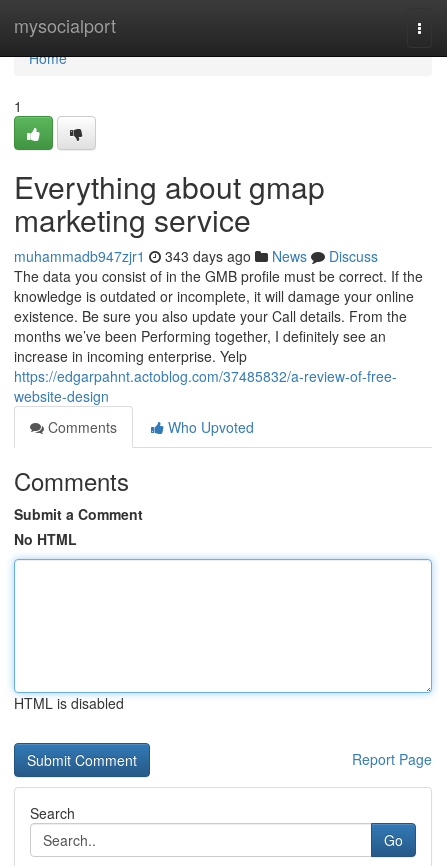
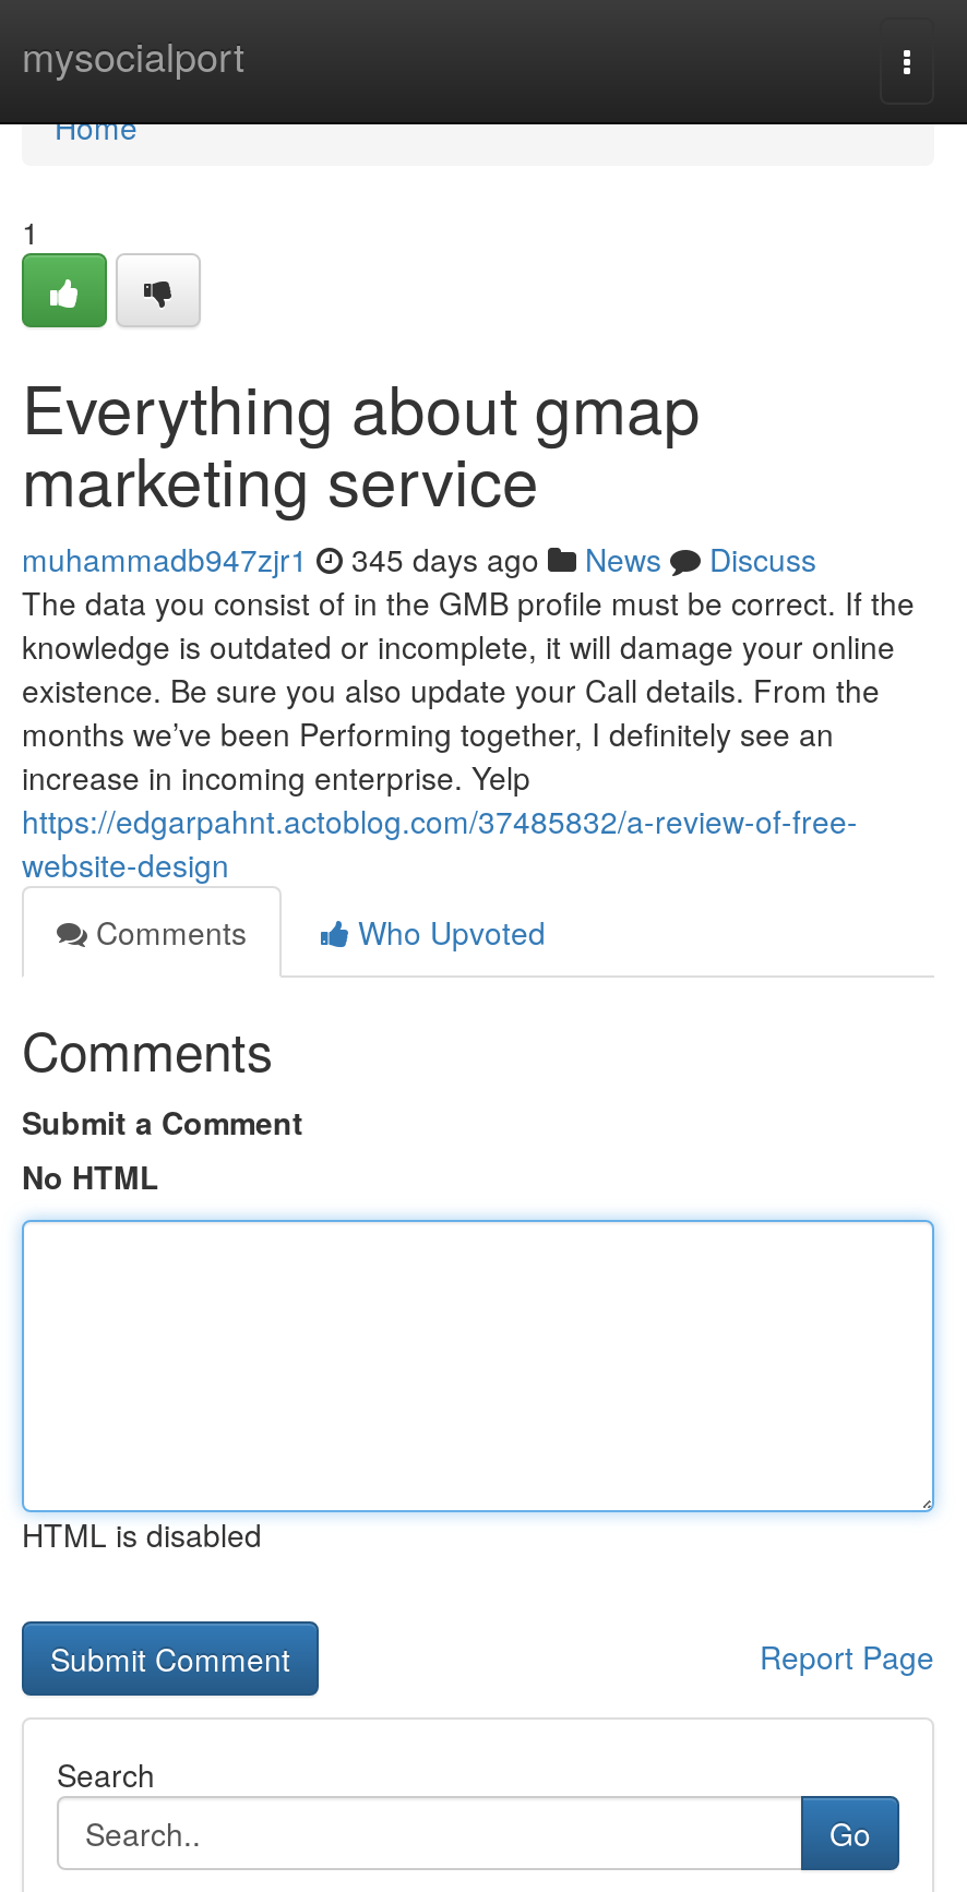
- muhammadb947zjr1 343 days ago News Discuss
+ muhammadb947zjr1 345 days ago News Discuss
